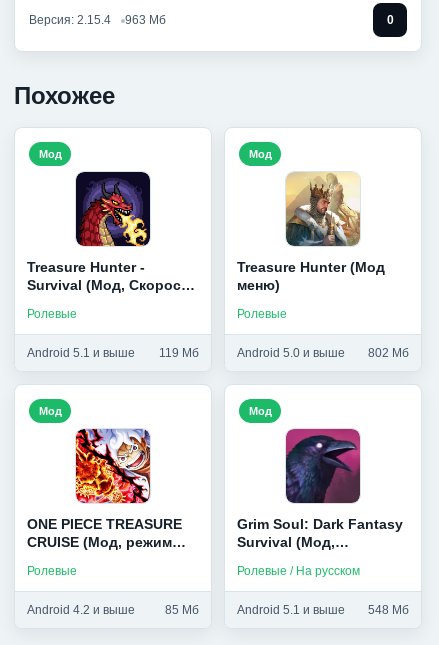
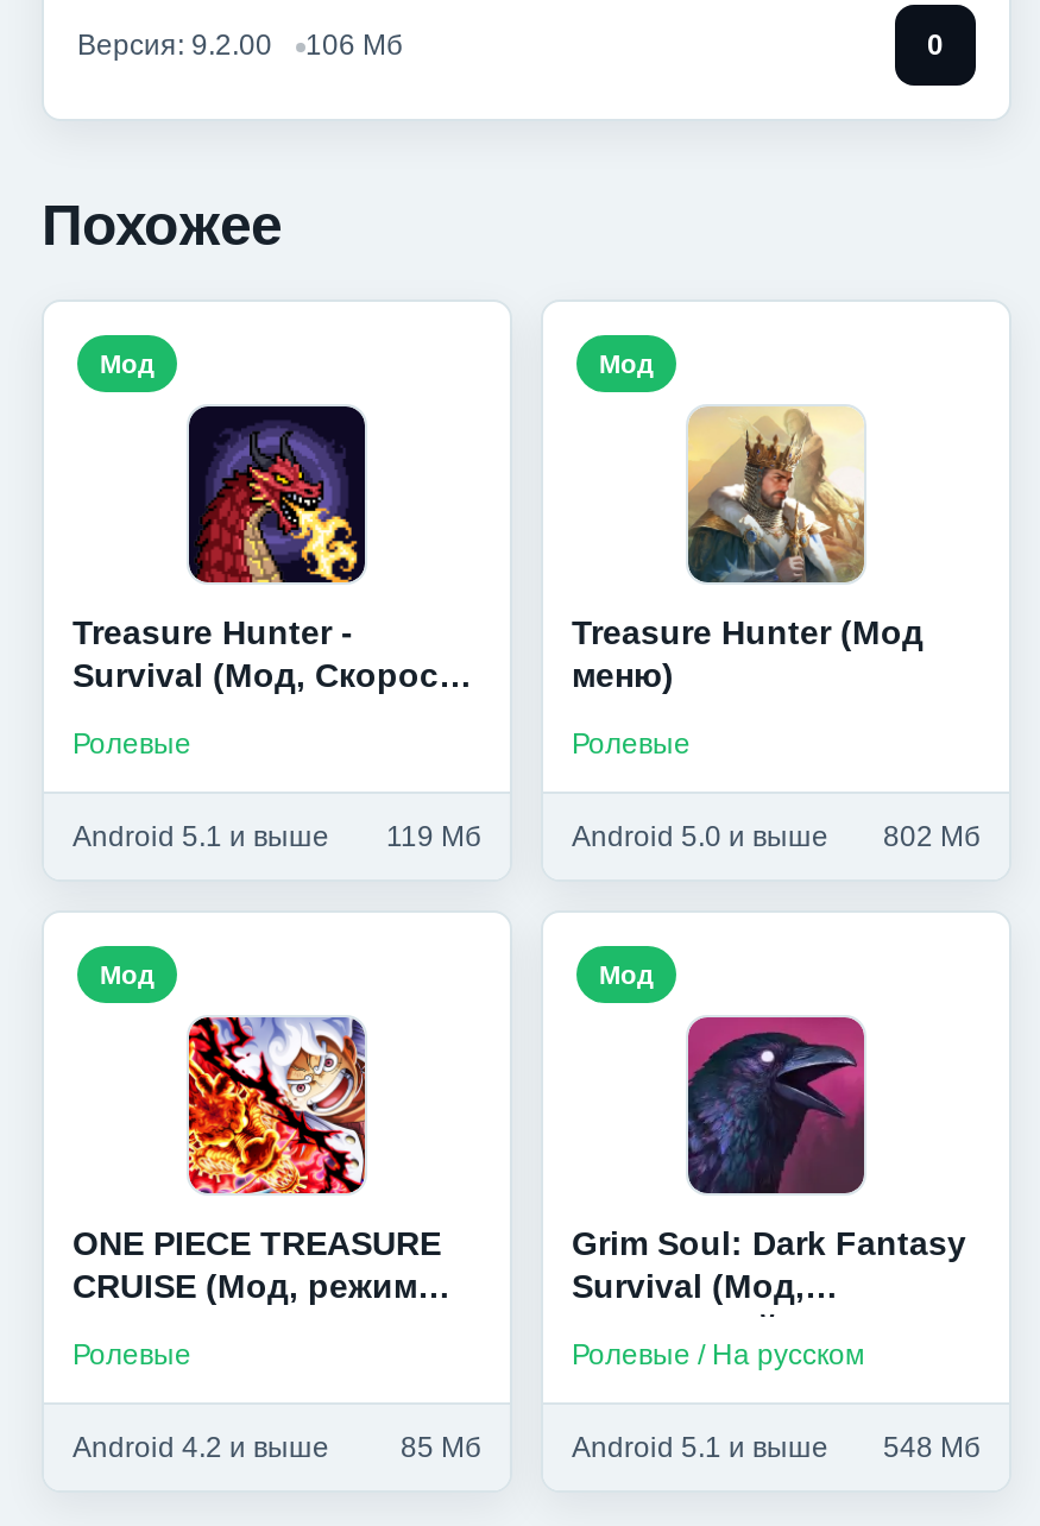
- Версия: 2.15.4
- 963 Мб
+ Версия: 9.2.00
+ 106 Мб
